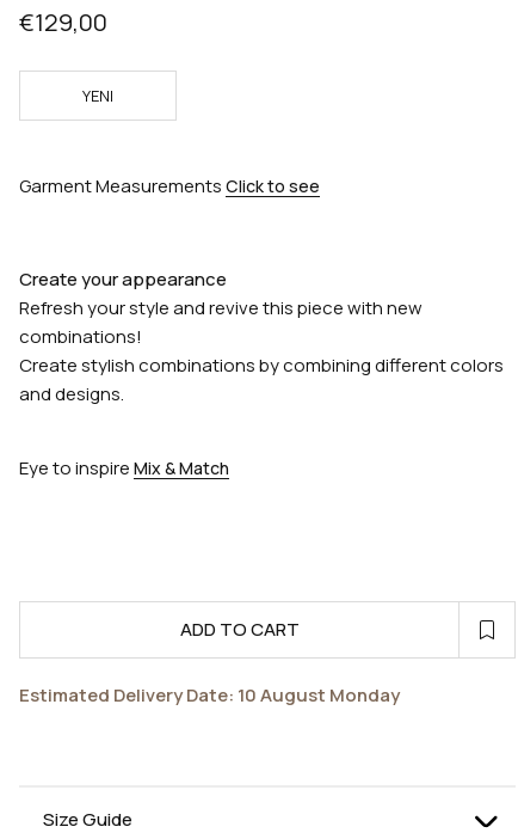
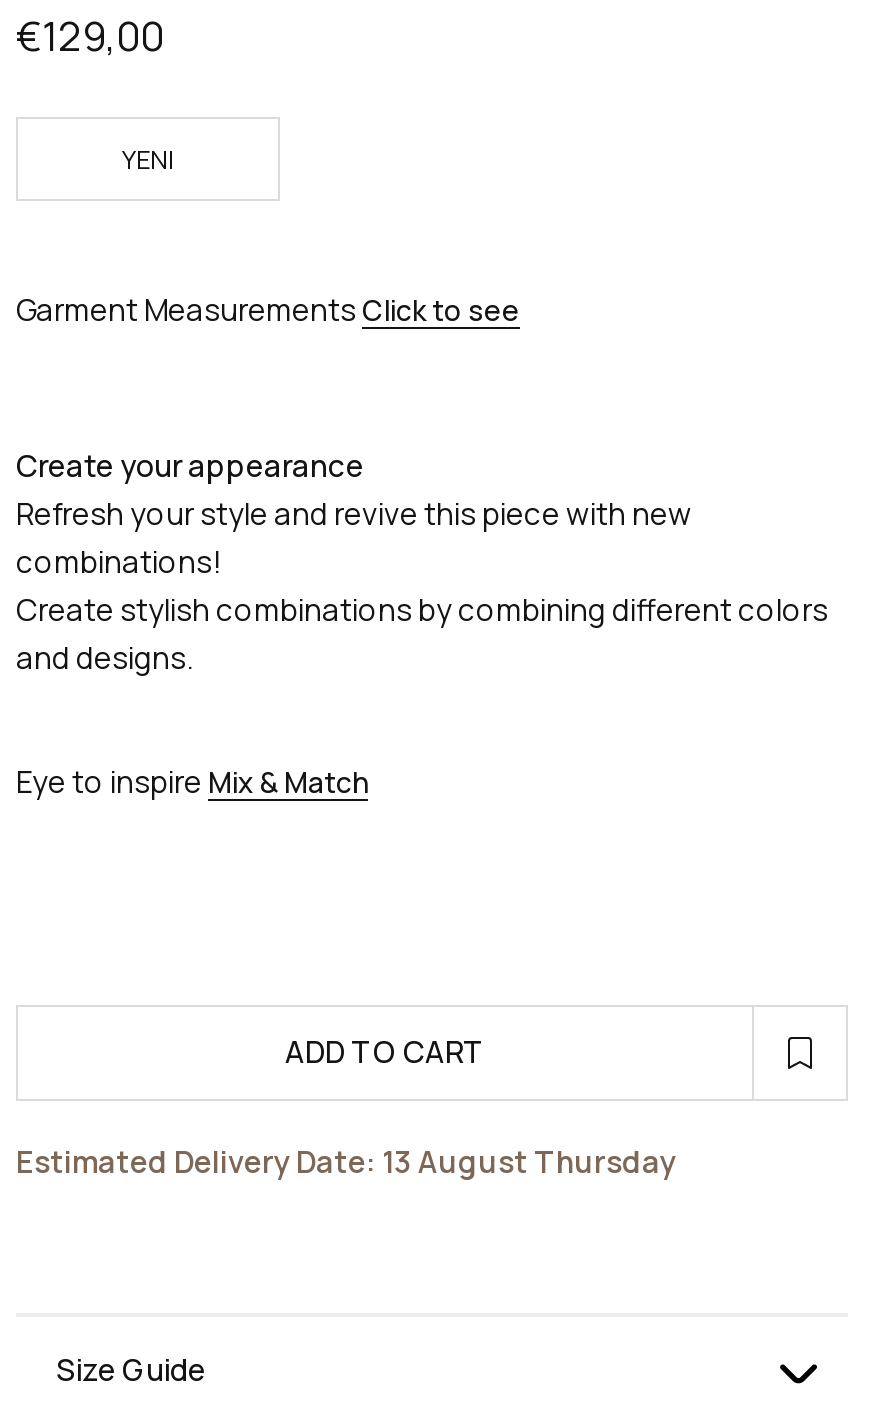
- Estimated Delivery Date: 10 August Monday
+ Estimated Delivery Date: 13 August Thursday
